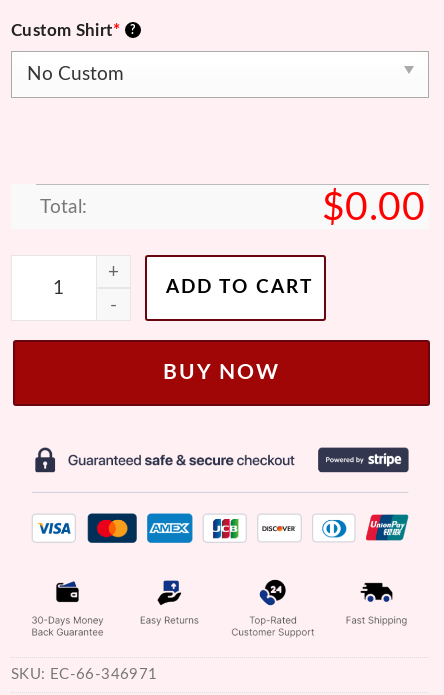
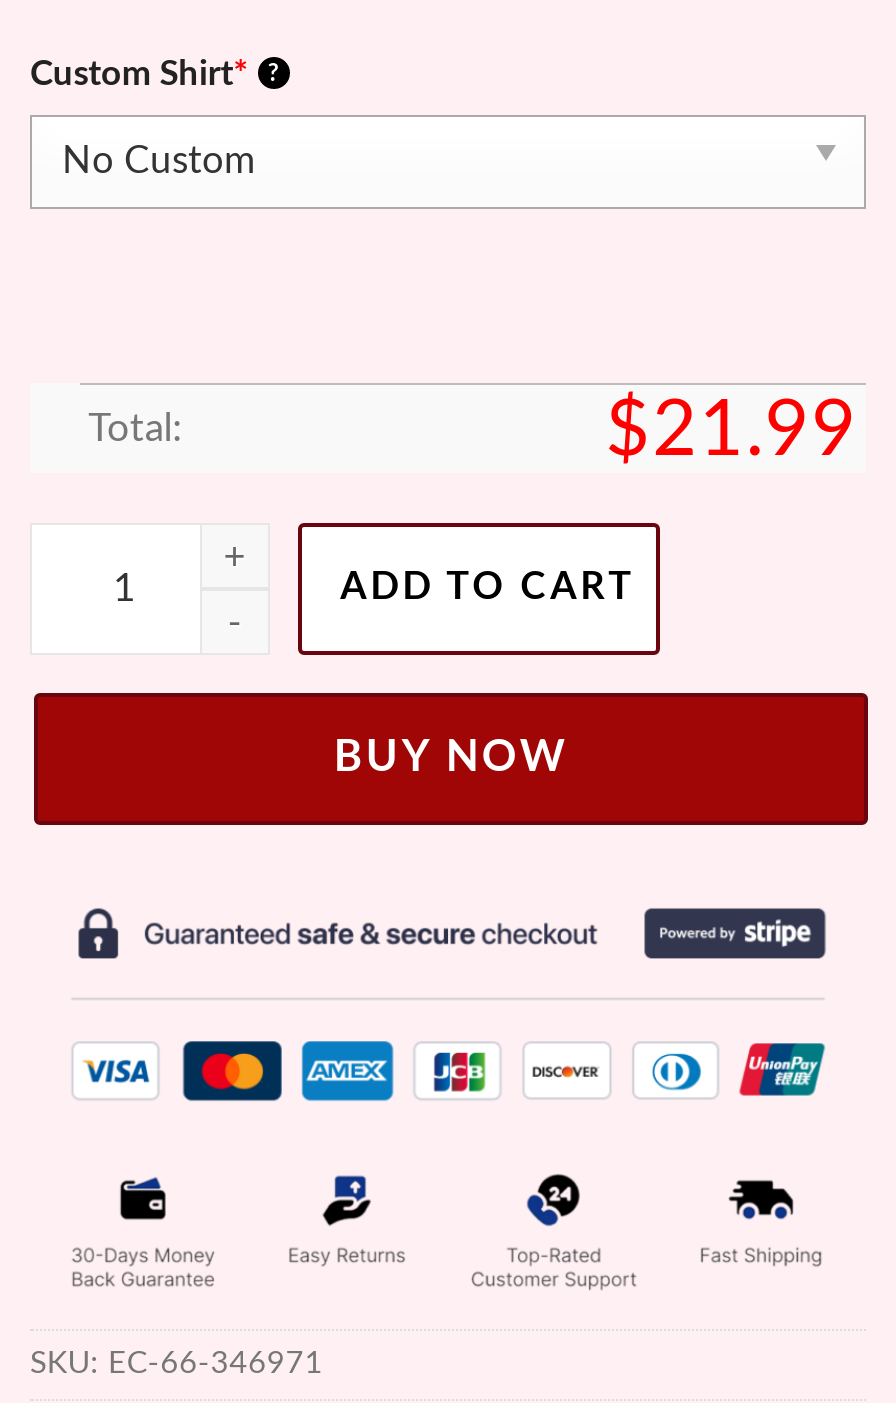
- $0.00
+ $21.99
